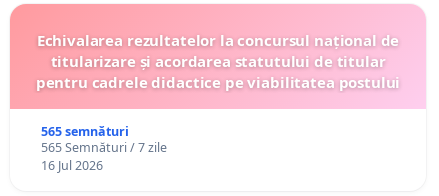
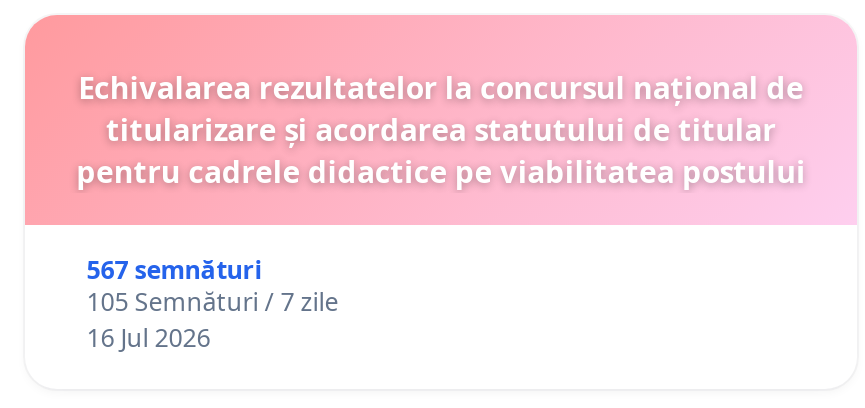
- 565 semnături
+ 567 semnături

- 565 Semnături / 7 zile
+ 105 Semnături / 7 zile
